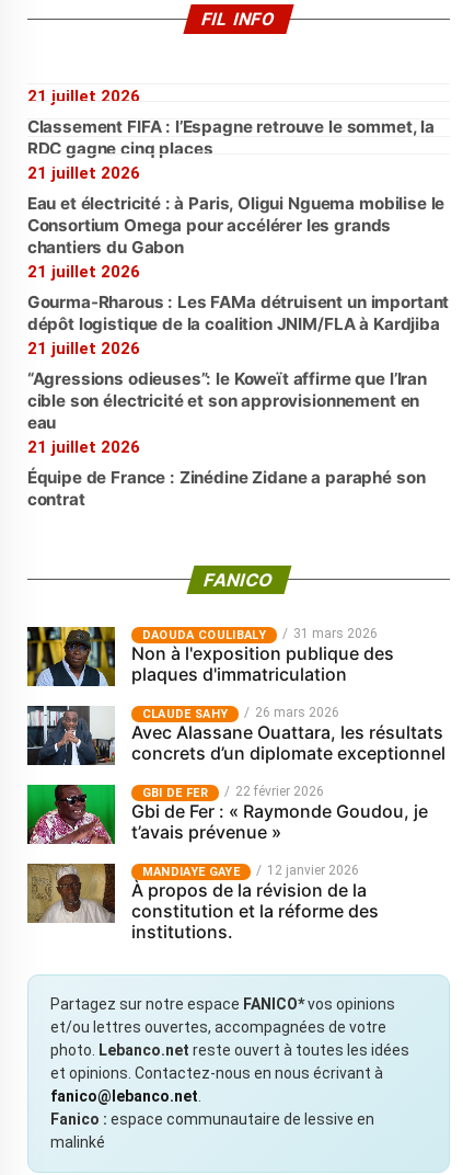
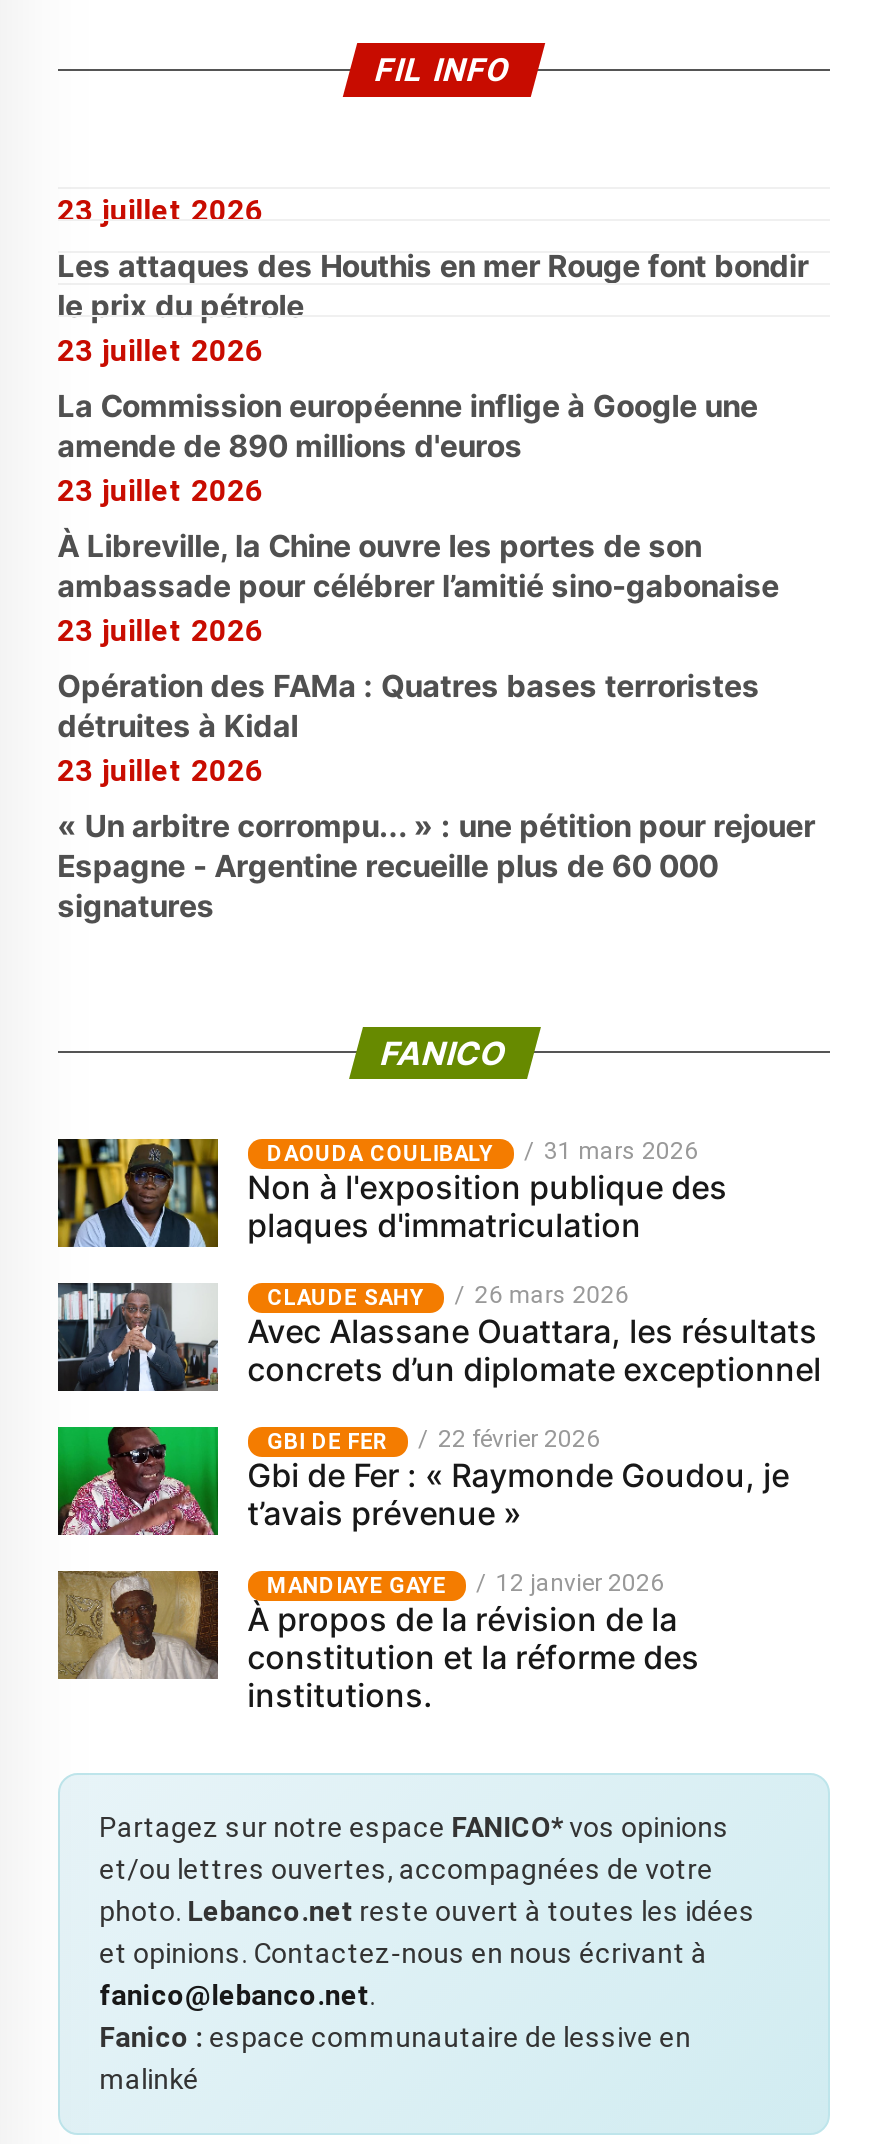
- 21 juillet 2026
+ 23 juillet 2026

- Classement FIFA : l’Espagne retrouve le sommet, la
- RDC gagne cinq places
- 21 juillet 2026
+ Les attaques des Houthis en mer Rouge font bondir
+ le prix du pétrole
+ 23 juillet 2026

- Eau et électricité : à Paris, Oligui Nguema mobilise le
- Consortium Omega pour accélérer les grands
- chantiers du Gabon
- 21 juillet 2026
+ La Commission européenne inflige à Google une
+ amende de 890 millions d'euros
+ 23 juillet 2026

- Gourma-Rharous : Les FAMa détruisent un important
- dépôt logistique de la coalition JNIM/FLA à Kardjiba
- 21 juillet 2026
+ À Libreville, la Chine ouvre les portes de son
+ ambassade pour célébrer l’amitié sino-gabonaise
+ 23 juillet 2026

- “Agressions odieuses”: le Koweït affirme que l’Iran
- cible son électricité et son approvisionnement en
- eau
- 21 juillet 2026
+ Opération des FAMa : Quatres bases terroristes
+ détruites à Kidal
+ 23 juillet 2026

- Équipe de France : Zinédine Zidane a paraphé son
- contrat
+ « Un arbitre corrompu... » : une pétition pour rejouer
+ Espagne - Argentine recueille plus de 60 000
+ signatures
